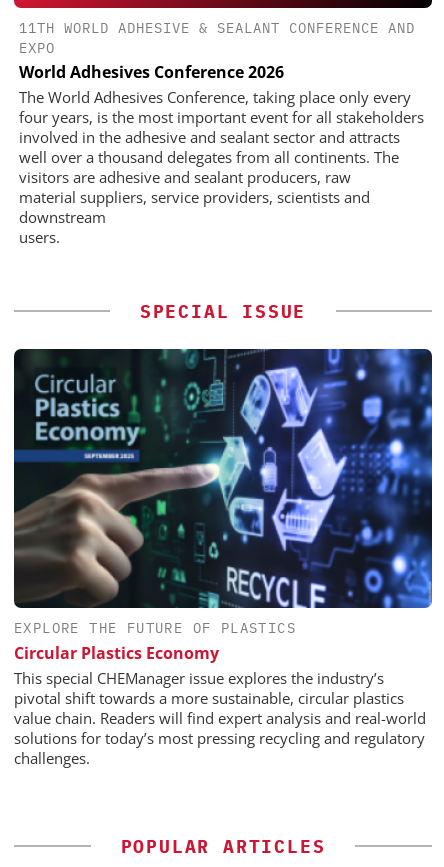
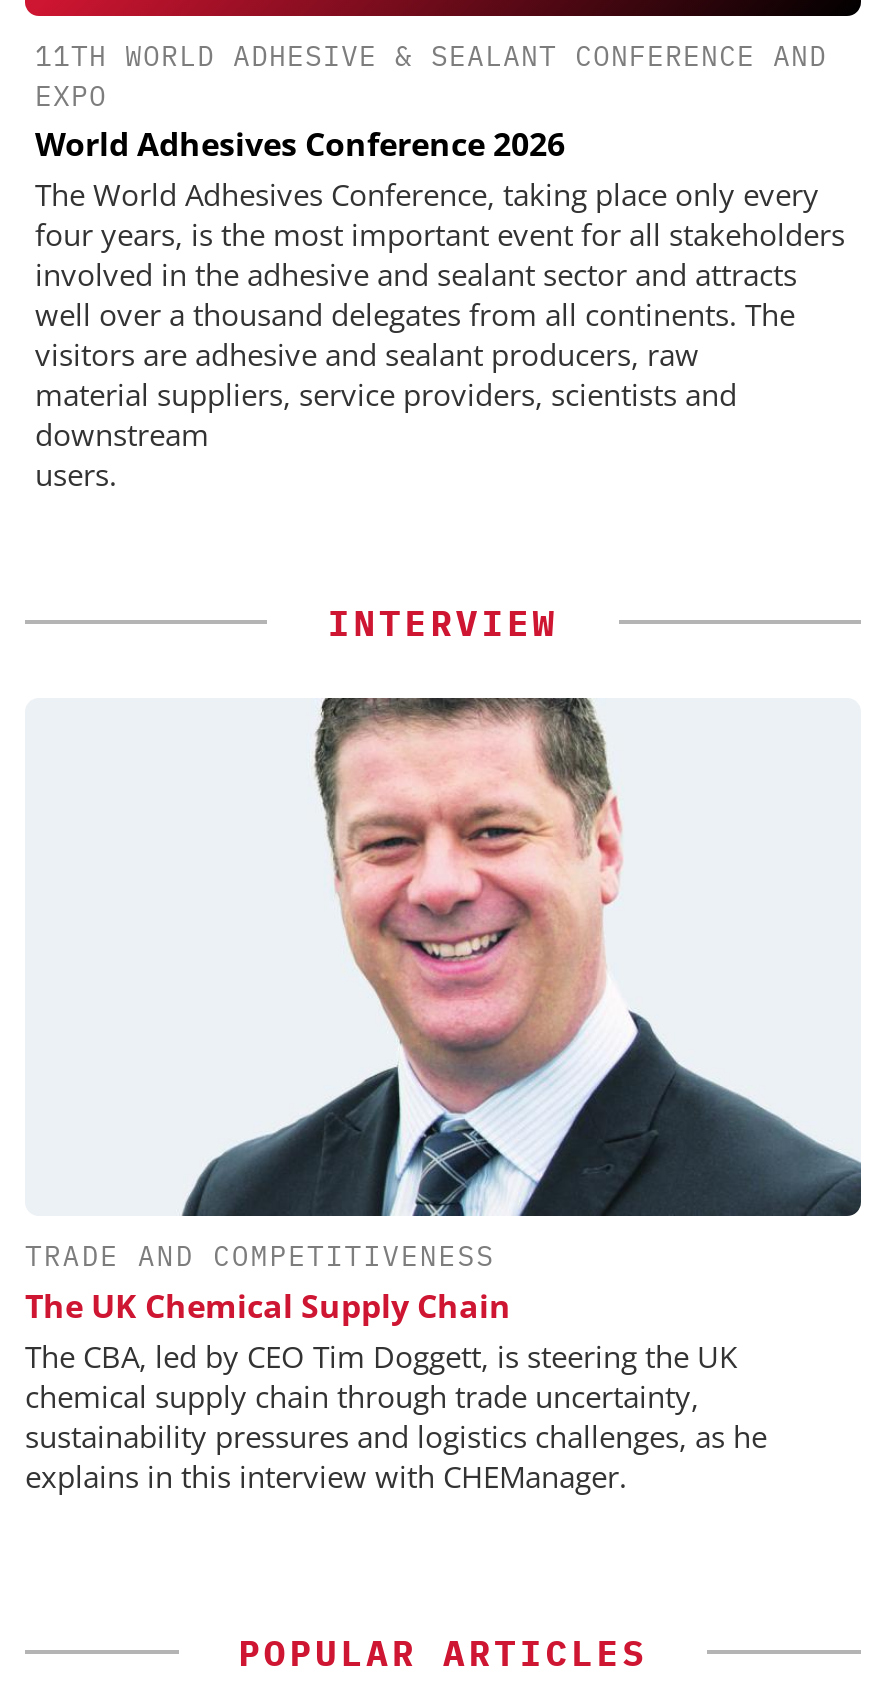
- SPECIAL ISSUE
+ INTERVIEW

- [image]
- EXPLORE THE FUTURE OF PLASTICS
- Circular Plastics Economy
- This special CHEManager issue explores the industry’s
- pivotal shift towards a more sustainable, circular plastics
- value chain. Readers will find expert analysis and real-world
- solutions for today’s most pressing recycling and regulatory
- challenges.
+ [image]
+ TRADE AND COMPETITIVENESS
+ The UK Chemical Supply Chain
+ The CBA, led by CEO Tim Doggett, is steering the UK
+ chemical supply chain through trade uncertainty,
+ sustainability pressures and logistics challenges, as he
+ explains in this interview with CHEManager.
